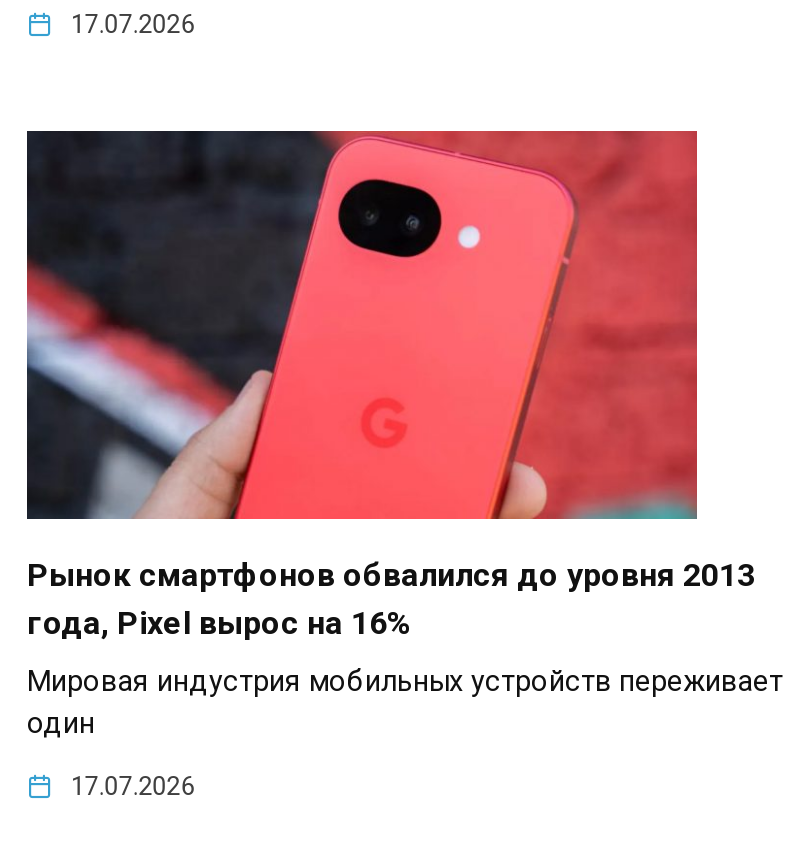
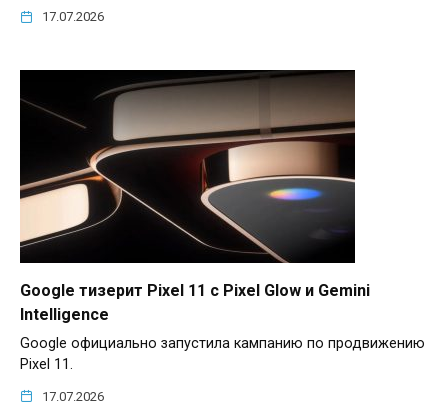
- [image]
- Рынок смартфонов обвалился до уровня 2013
- года, Pixel вырос на 16%
+ [image]
+ Google тизерит Pixel 11 с Pixel Glow и Gemini
+ Intelligence

- Мировая индустрия мобильных устройств переживает
- один
+ Google официально запустила кампанию по продвижению
+ Pixel 11.
